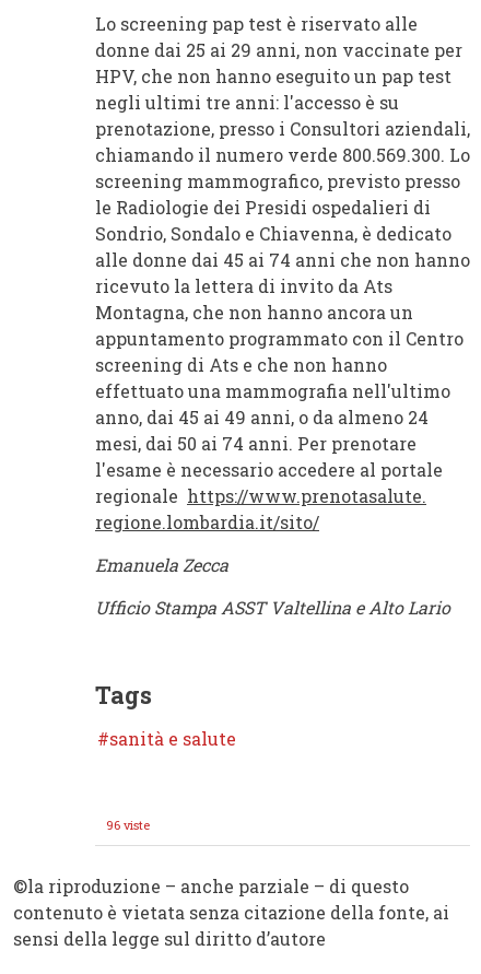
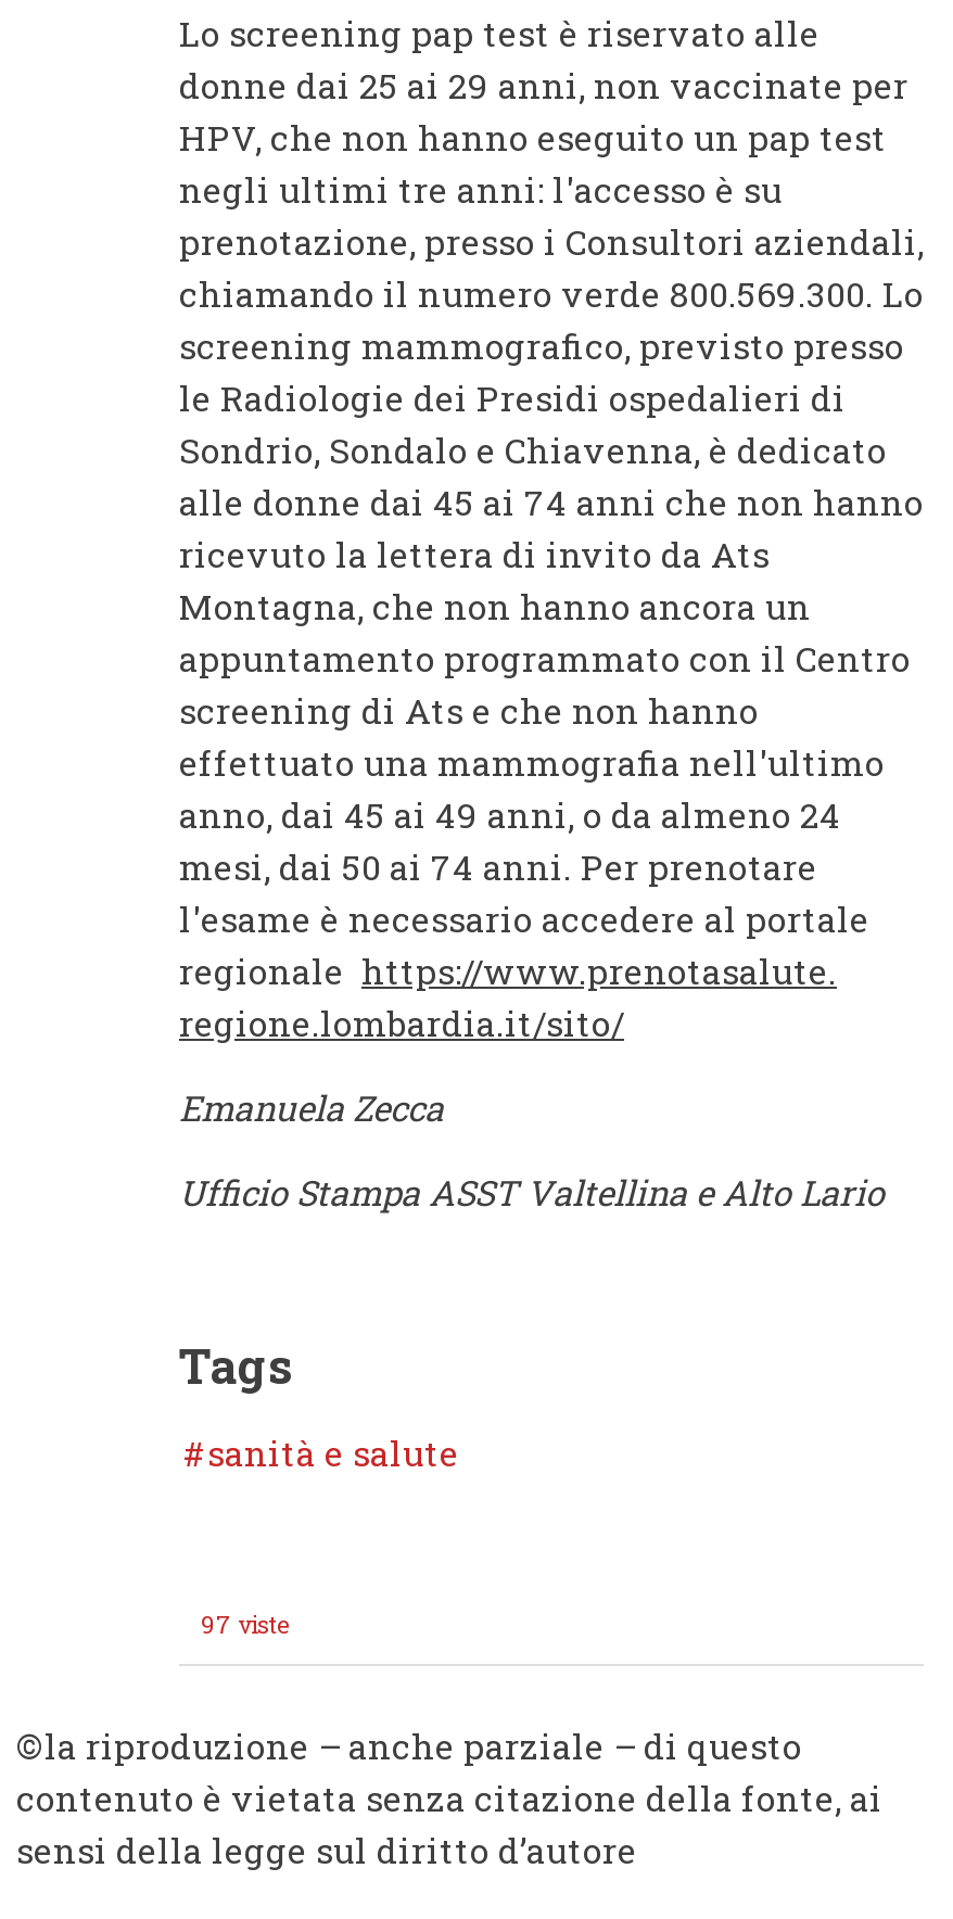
- 96 viste
+ 97 viste
